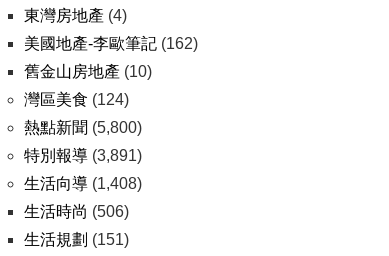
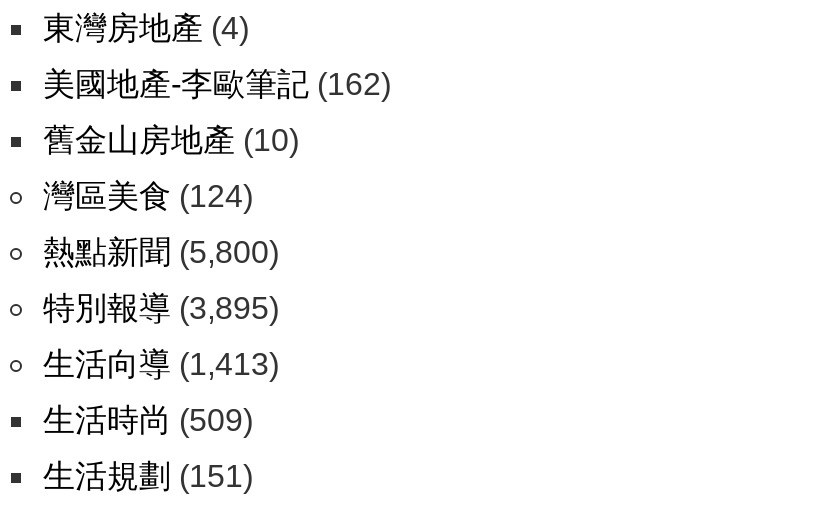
- 特別報導(3,891)
+ 特別報導(3,895)

- 生活向導(1,408)
+ 生活向導(1,413)

- 生活時尚(506)
+ 生活時尚(509)
